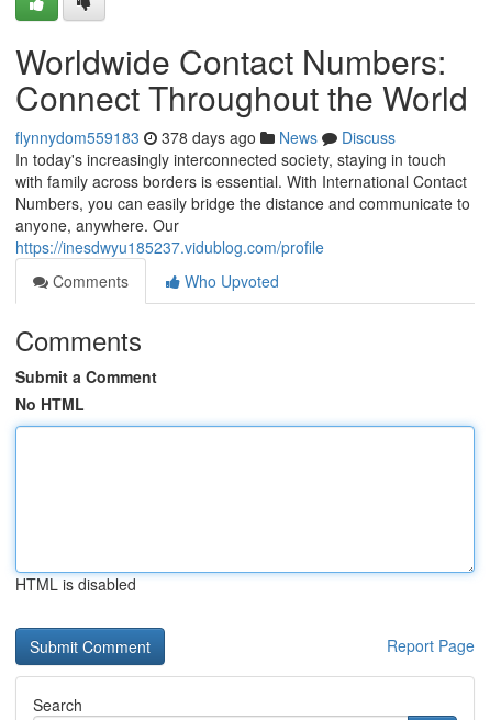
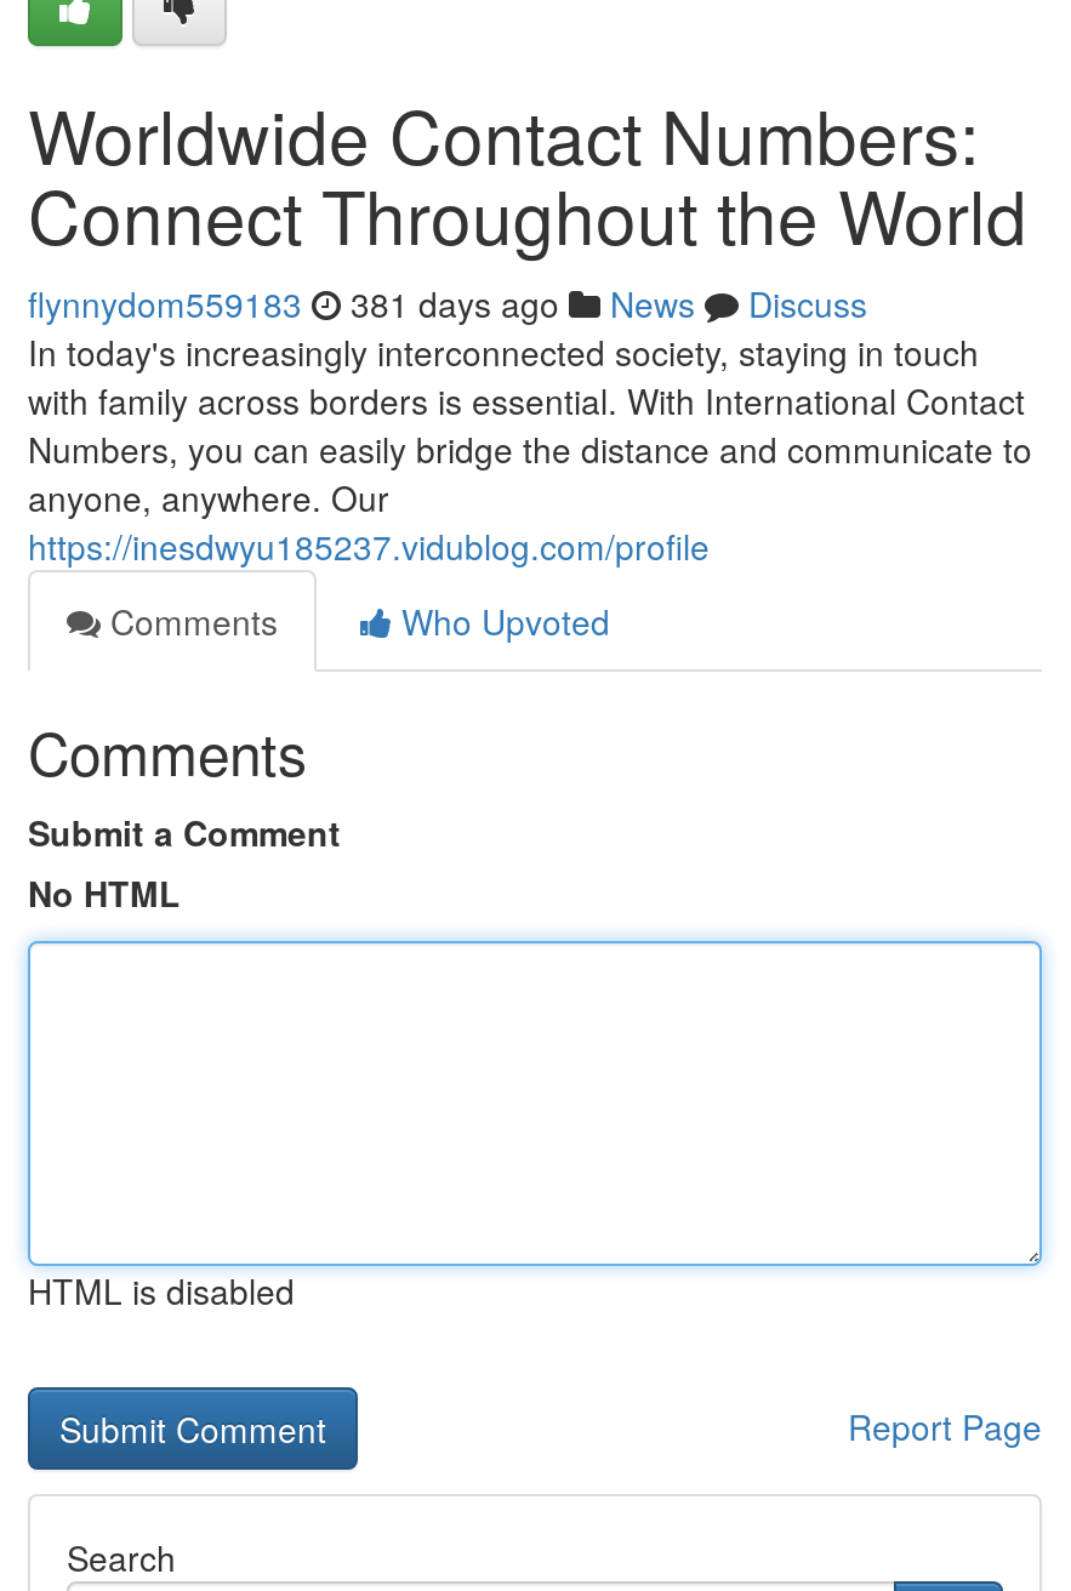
- flynnydom559183 378 days ago News Discuss
+ flynnydom559183 381 days ago News Discuss
